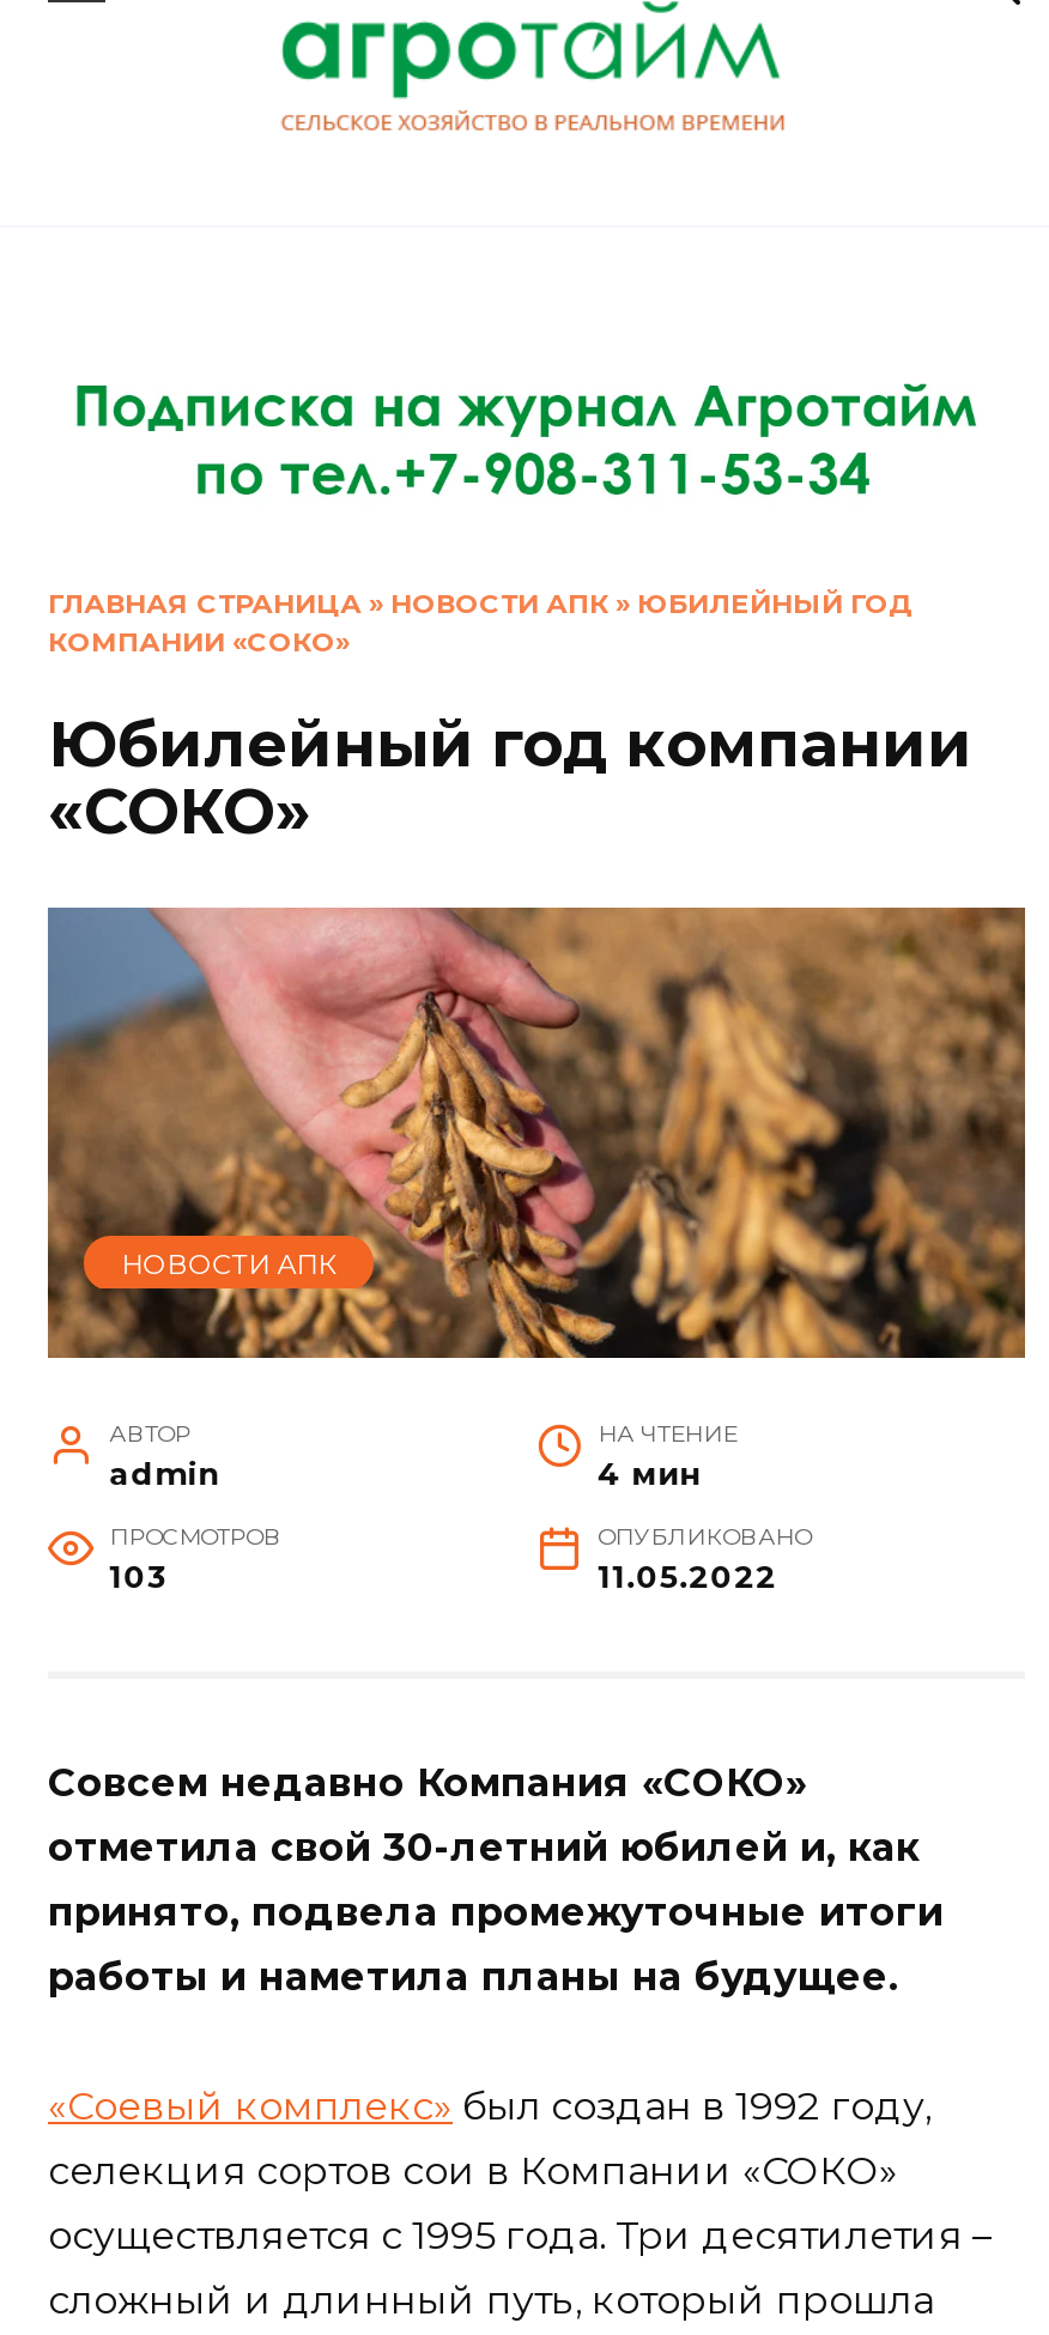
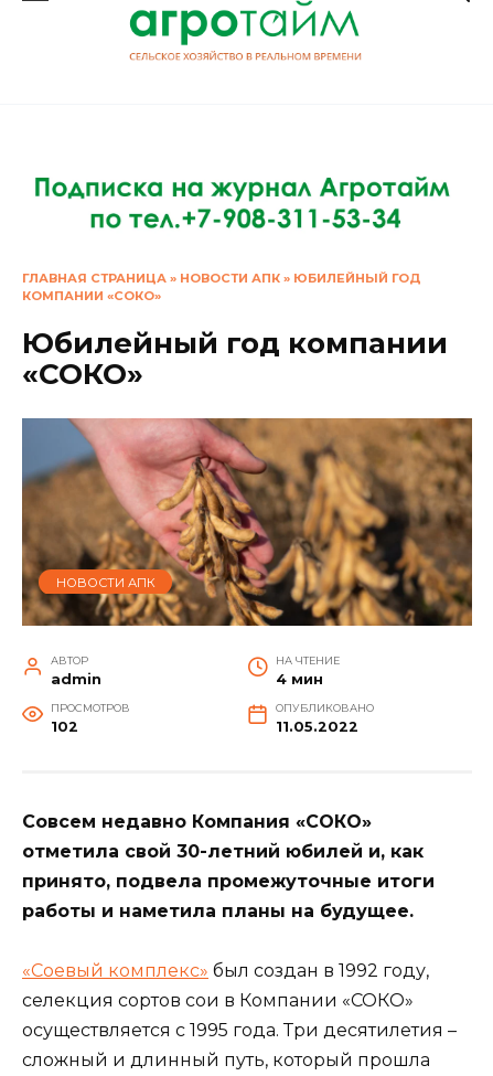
- 103
+ 102
